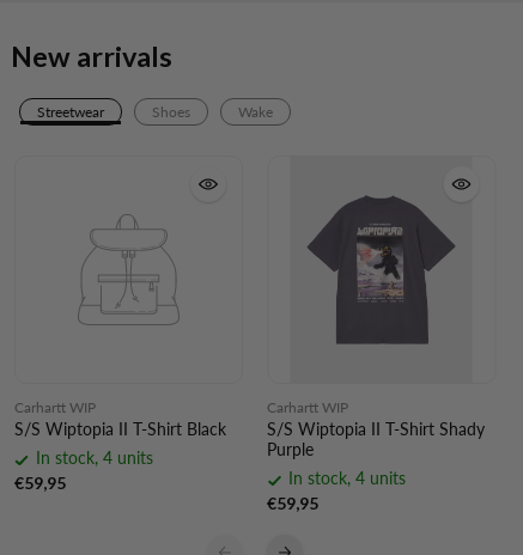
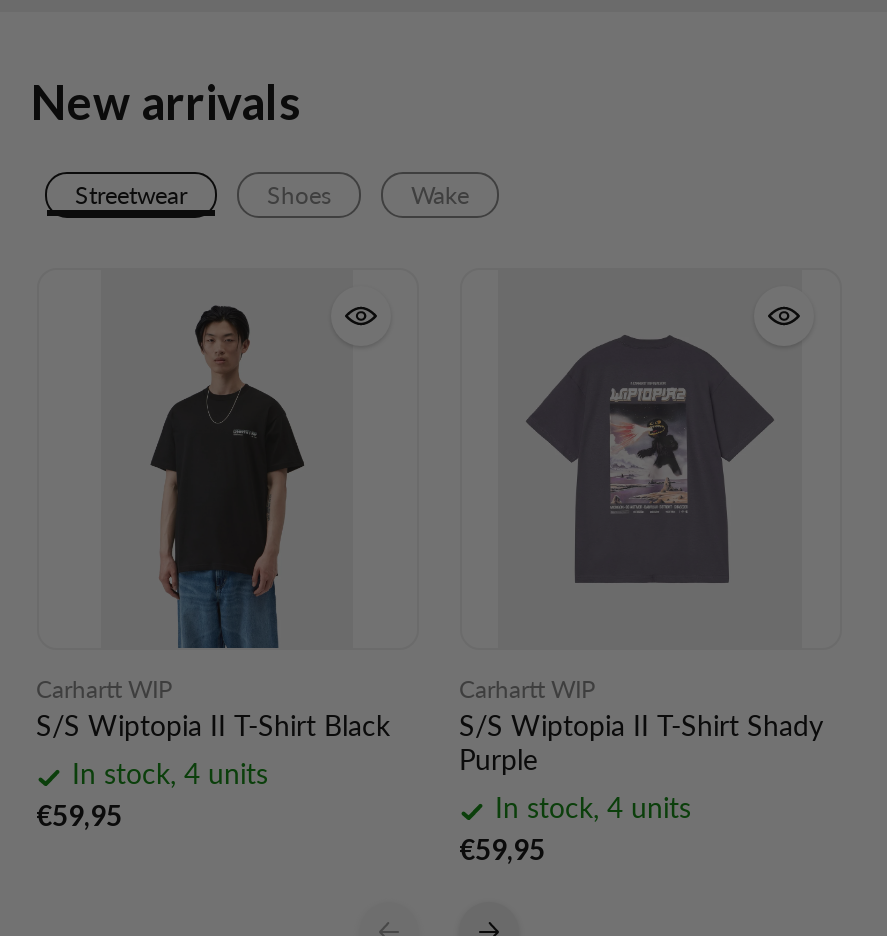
+ [image]
